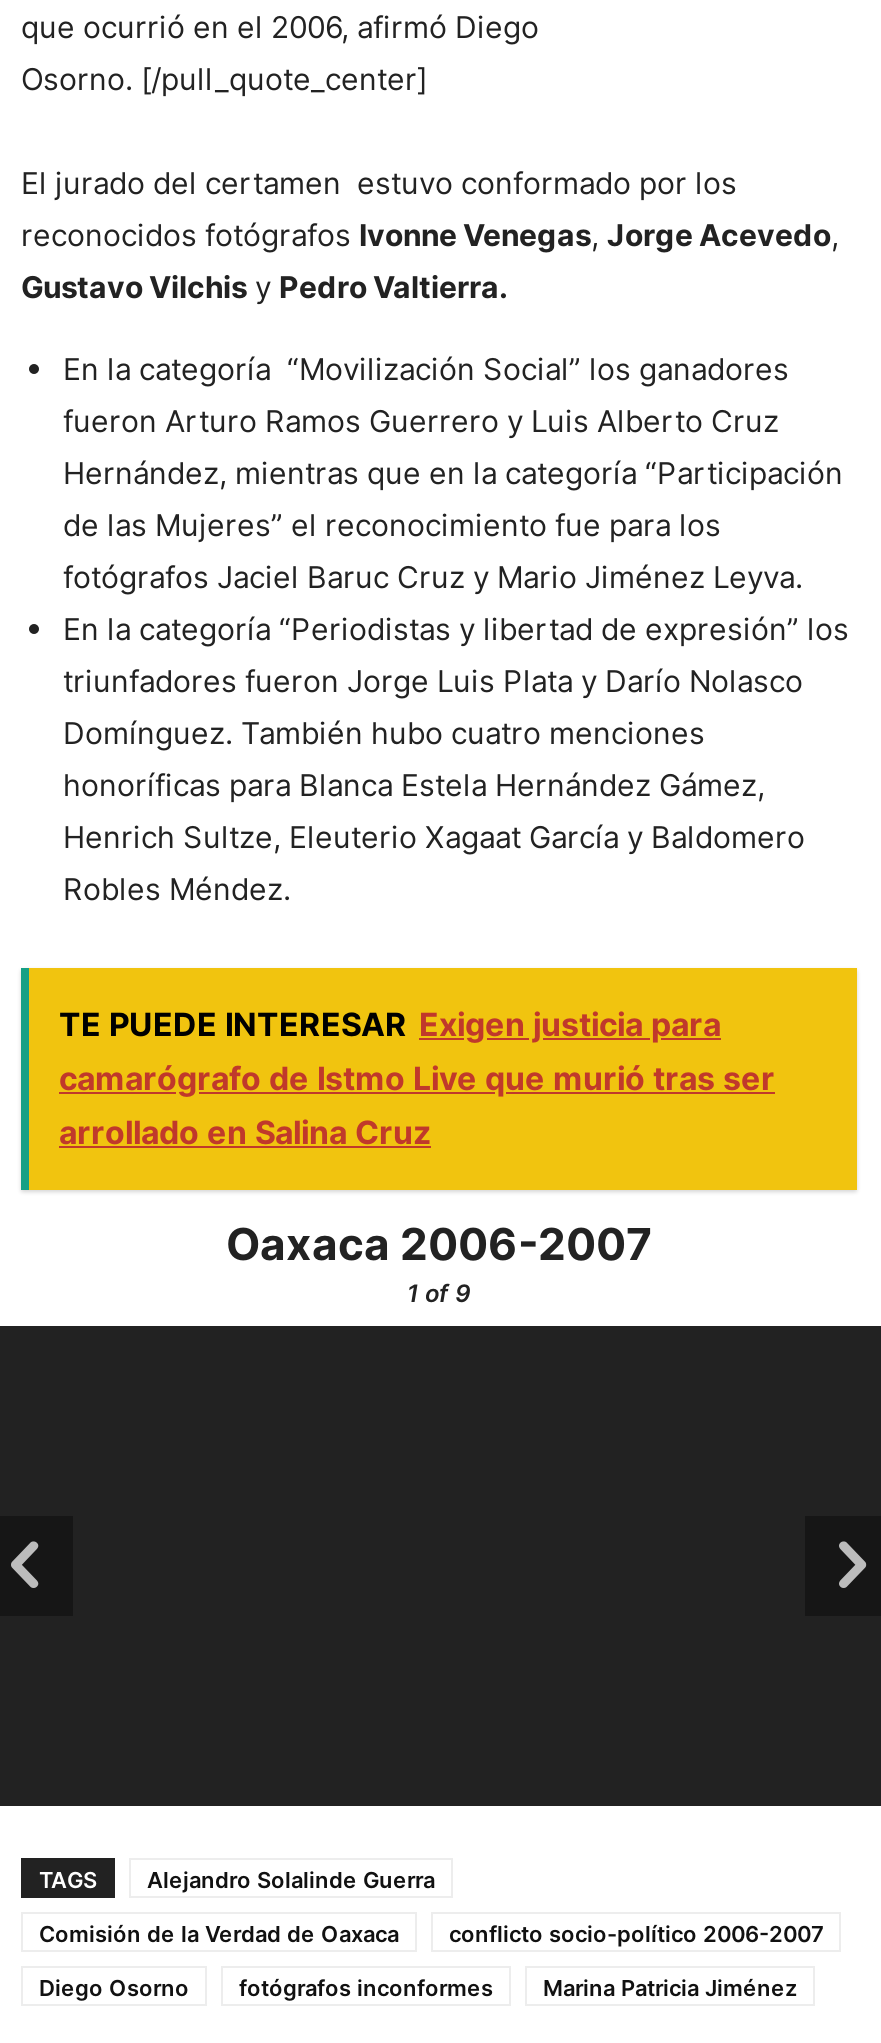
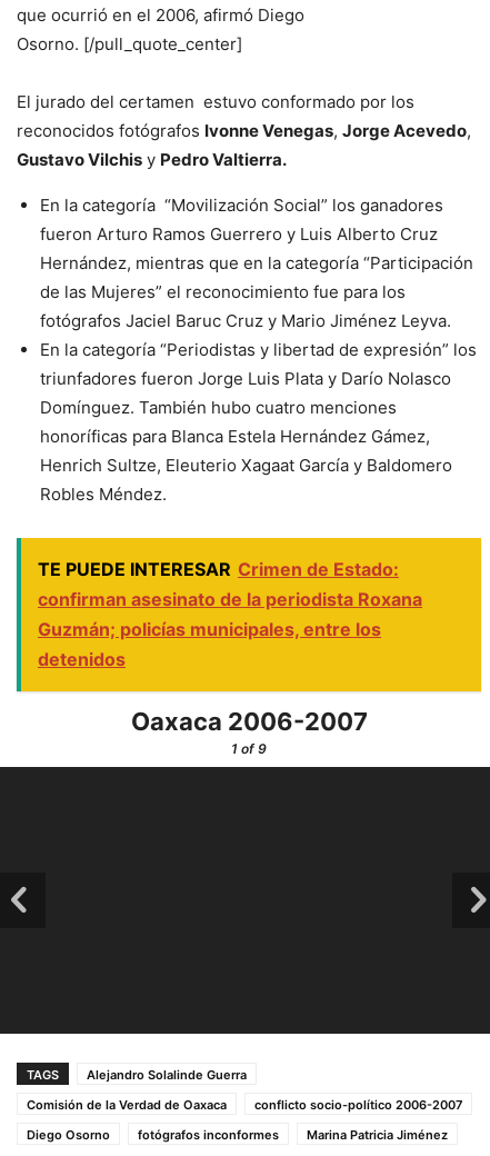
- TE PUEDE INTERESAR Exigen justicia para
- camarógrafo de Istmo Live que murió tras ser
- arrollado en Salina Cruz
+ TE PUEDE INTERESAR Crimen de Estado:
+ confirman asesinato de la periodista Roxana
+ Guzmán; policías municipales, entre los
+ detenidos
